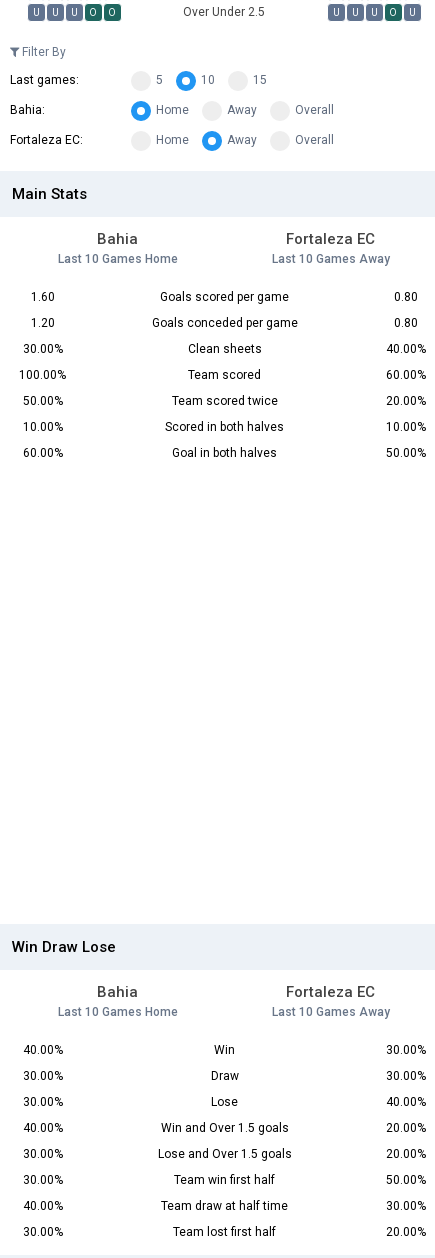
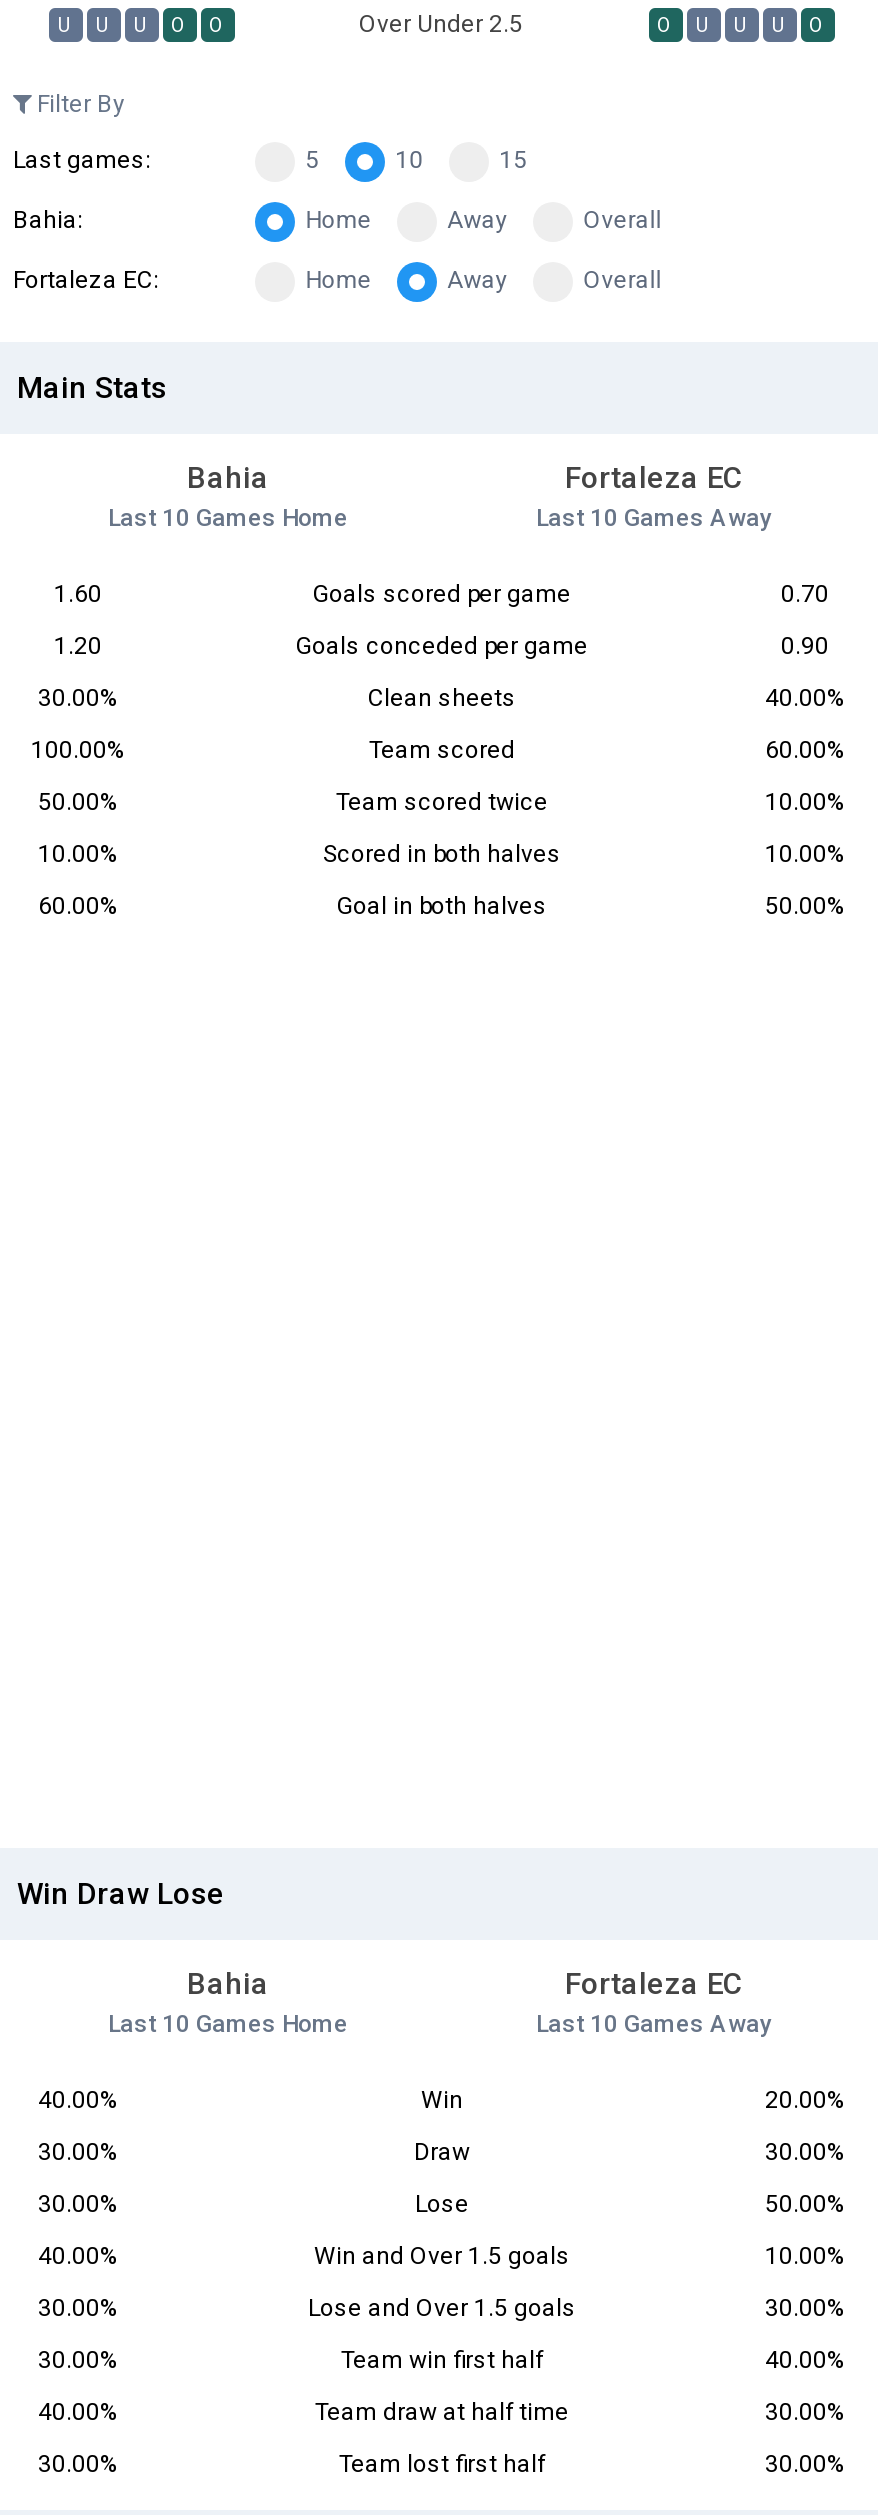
- U

+ O

- 0.80
+ 0.70

- 0.80
+ 0.90

- 20.00%
+ 10.00%

- 30.00%
+ 20.00%

- 40.00%
+ 50.00%

- 20.00%
+ 10.00%

- 20.00%
+ 30.00%

- 50.00%
+ 40.00%

- 20.00%
+ 30.00%
